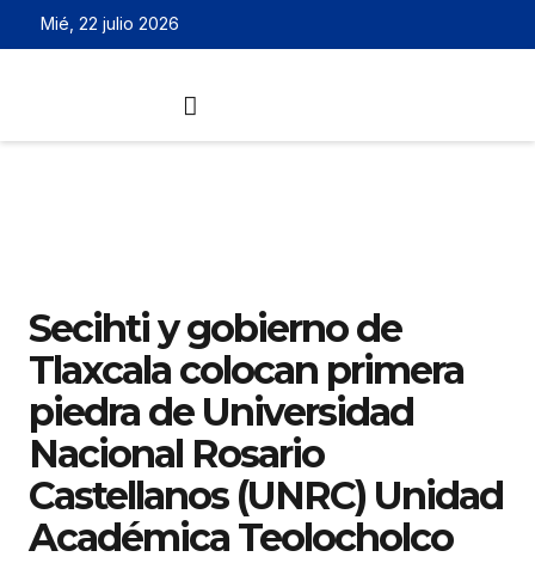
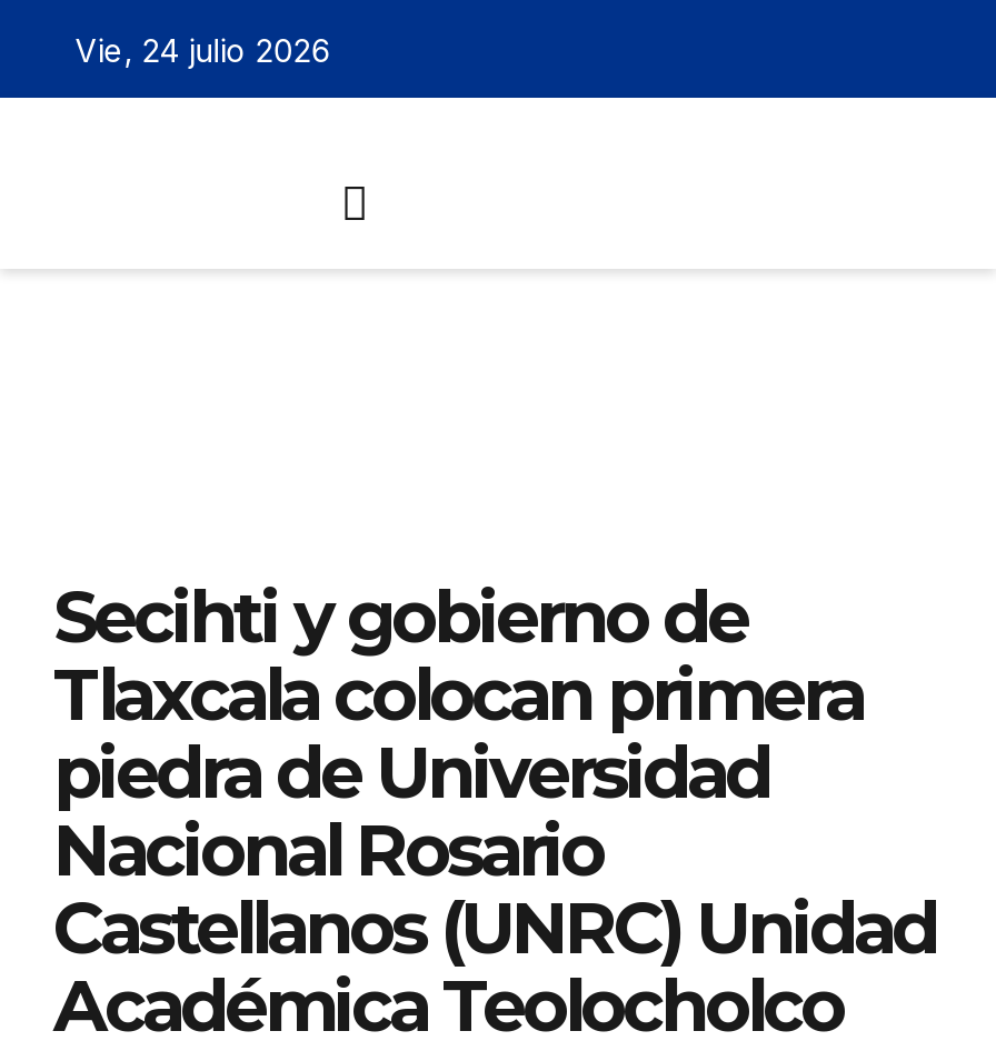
- Mié, 22 julio 2026
+ Vie, 24 julio 2026
